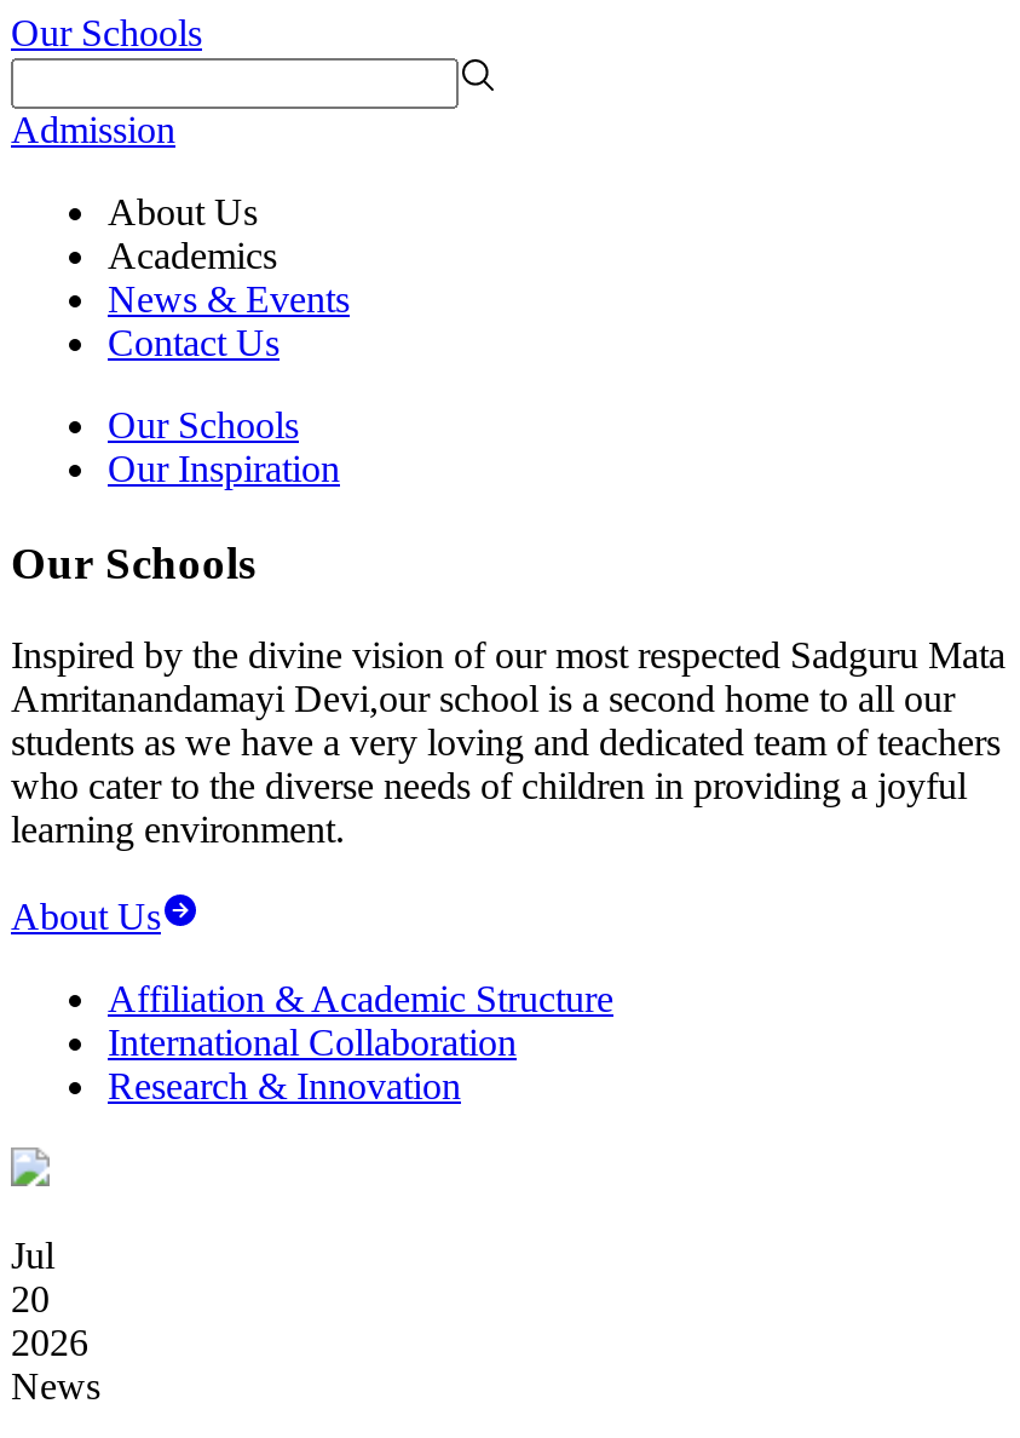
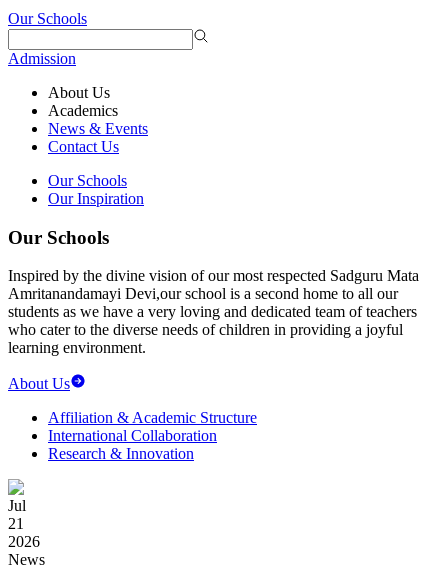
- 20
+ 21
